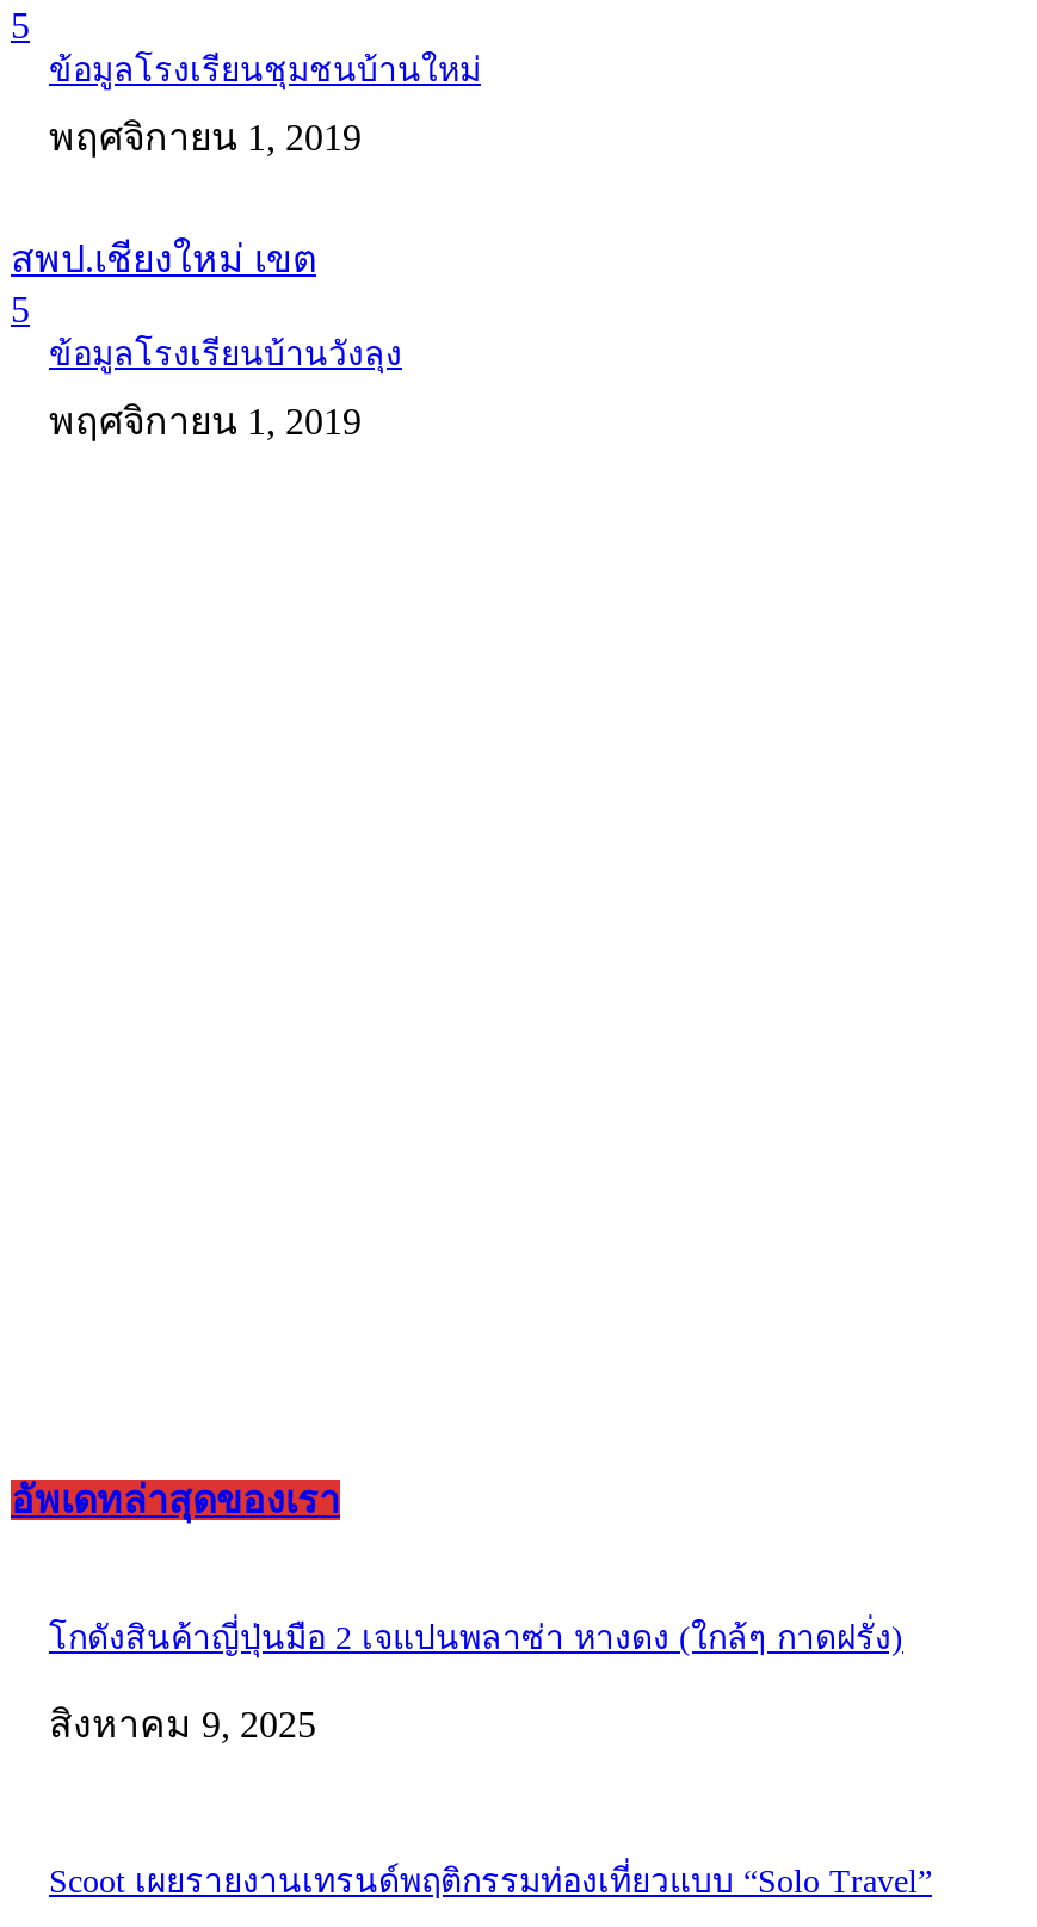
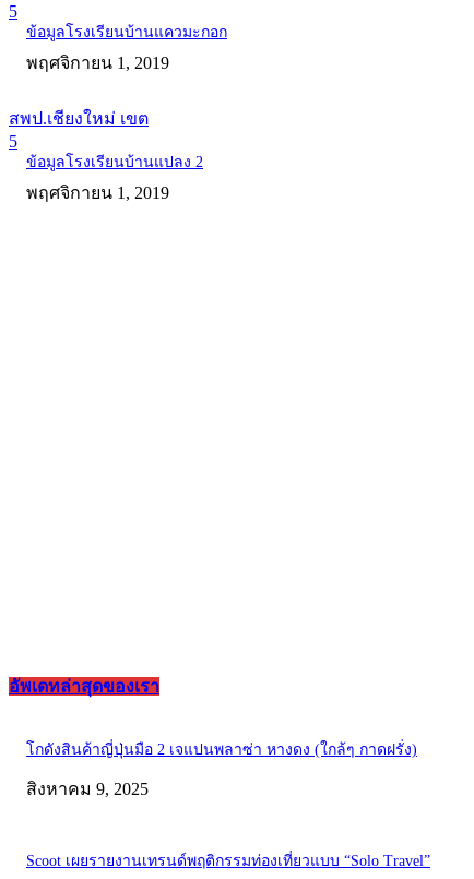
- ข้อมูลโรงเรียนชุมชนบ้านใหม่
+ ข้อมูลโรงเรียนบ้านแควมะกอก

- ข้อมูลโรงเรียนบ้านวังลุง
+ ข้อมูลโรงเรียนบ้านแปลง 2
